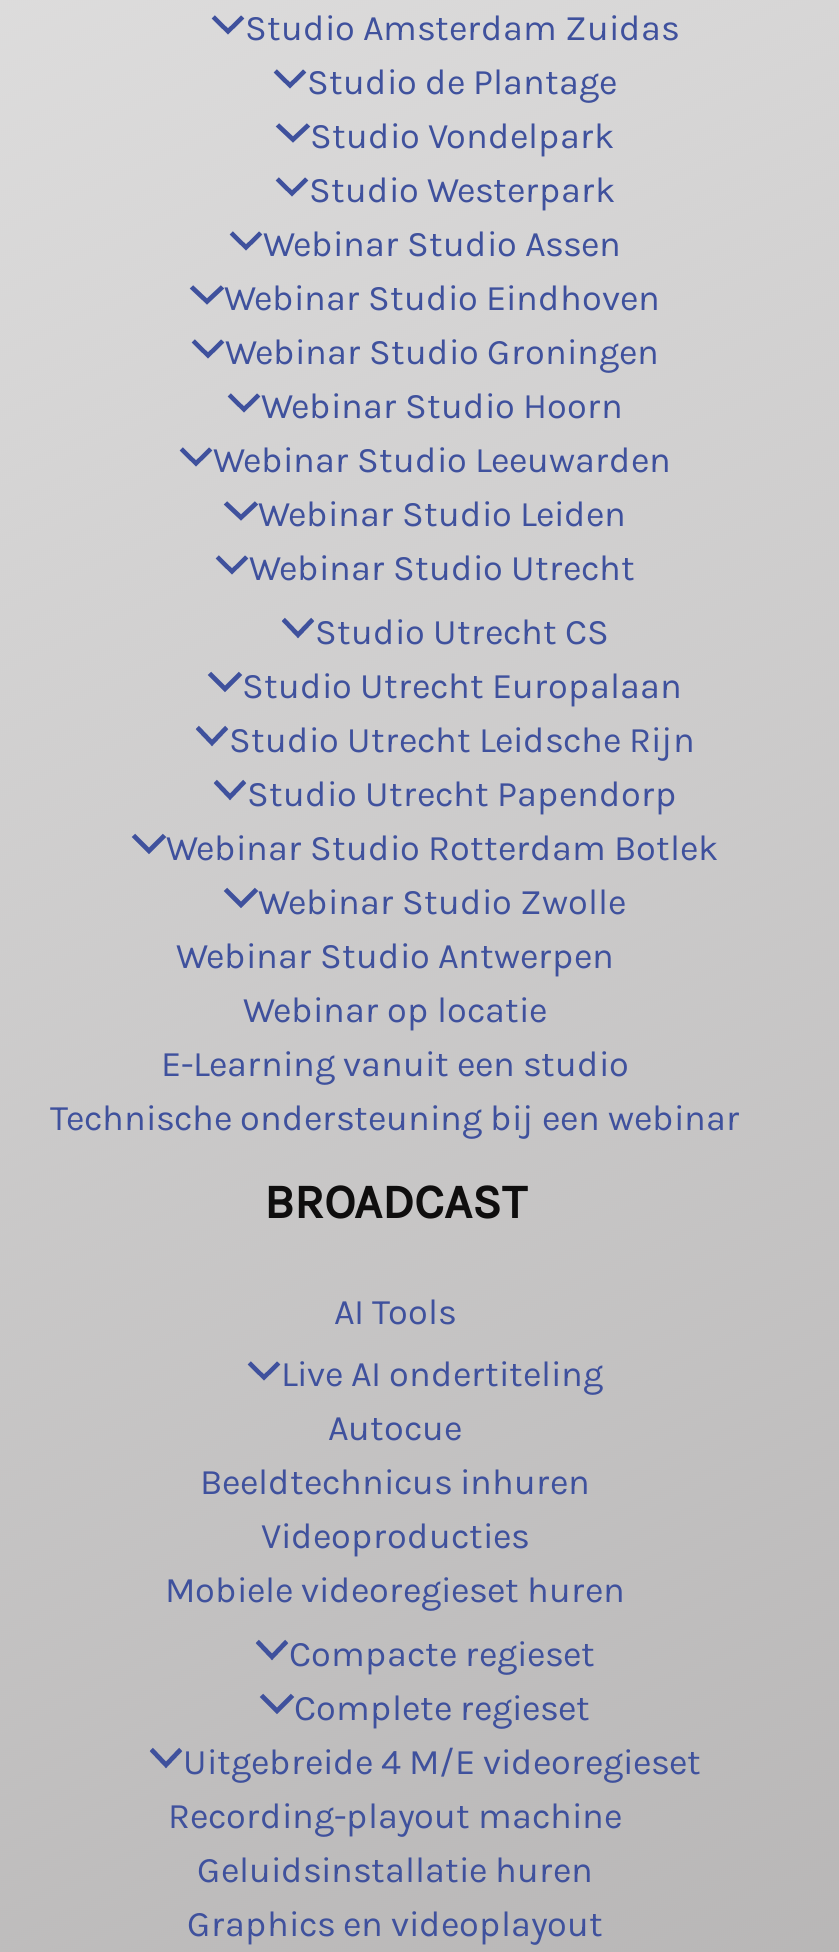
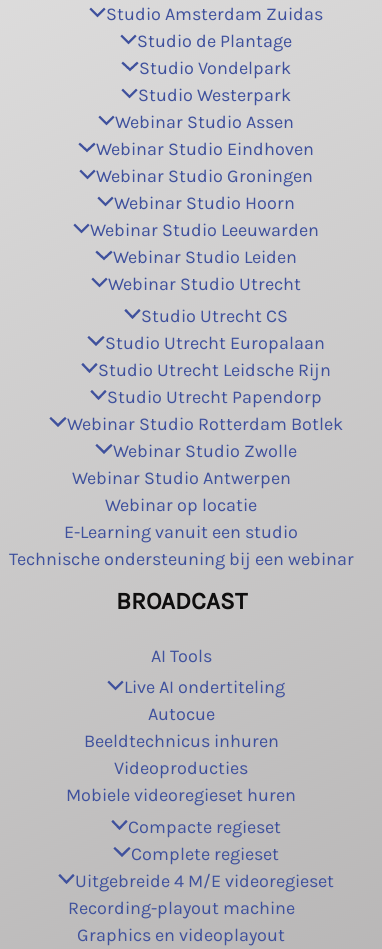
- Geluidsinstallatie huren
